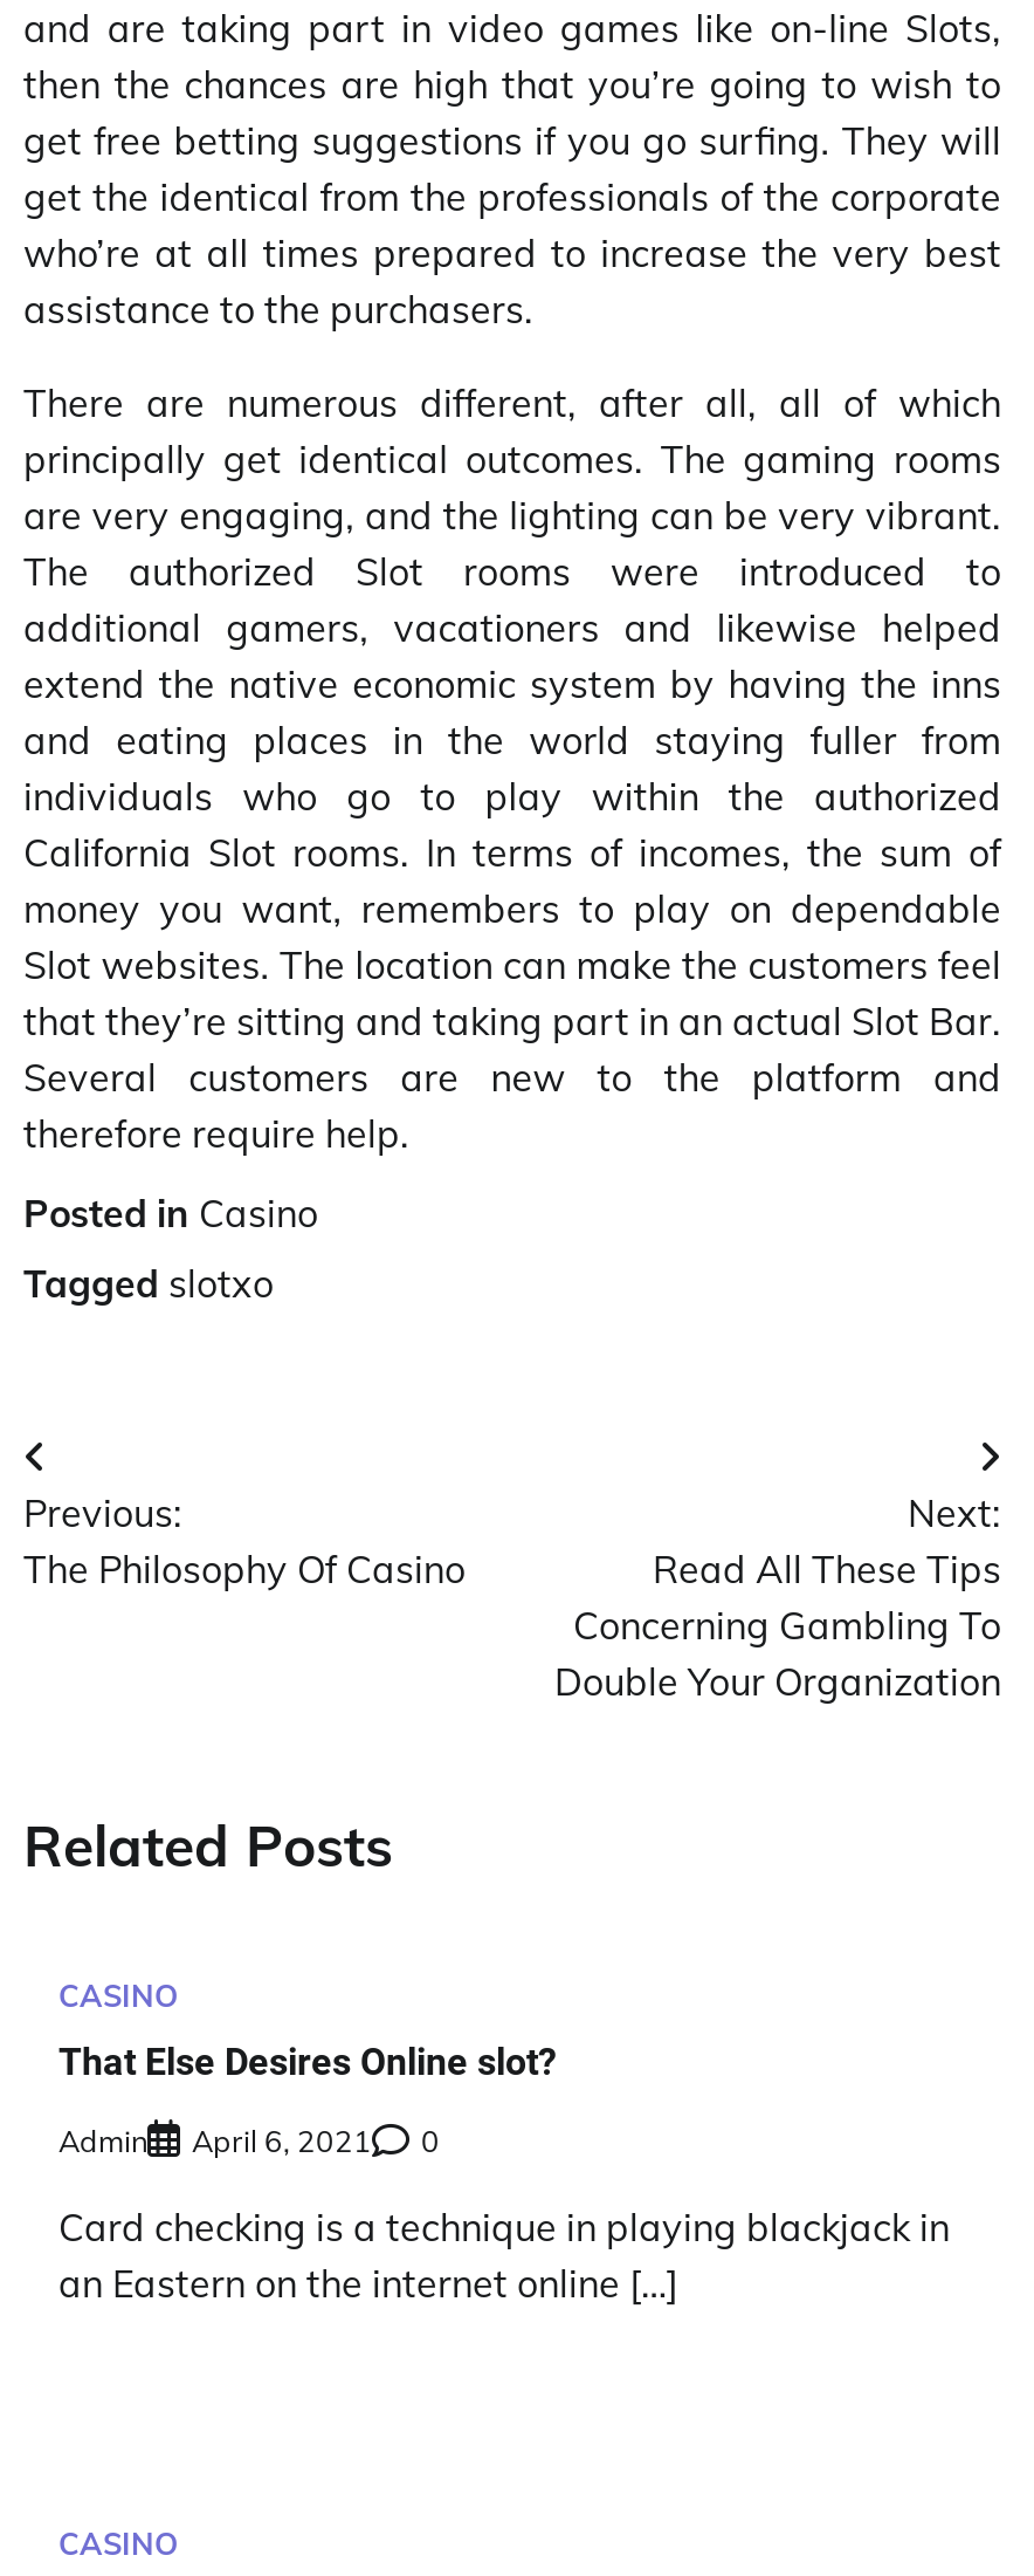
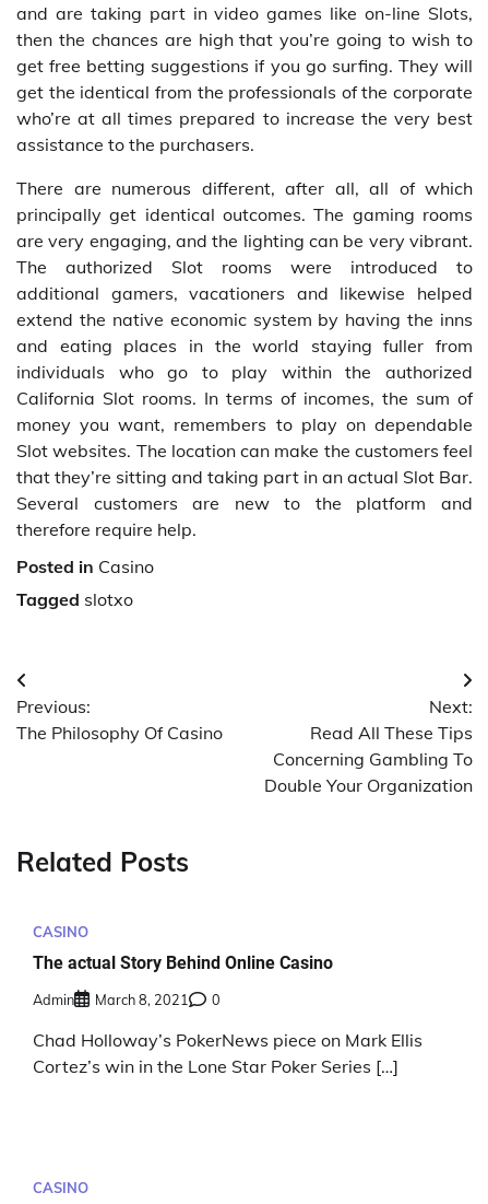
- That Else Desires Online slot?
+ The actual Story Behind Online Casino

- Admin April 6, 2021 0
+ Admin March 8, 2021 0

- Card checking is a technique in playing blackjack in
- an Eastern on the internet online […]
+ Chad Holloway’s PokerNews piece on Mark Ellis
+ Cortez’s win in the Lone Star Poker Series […]
